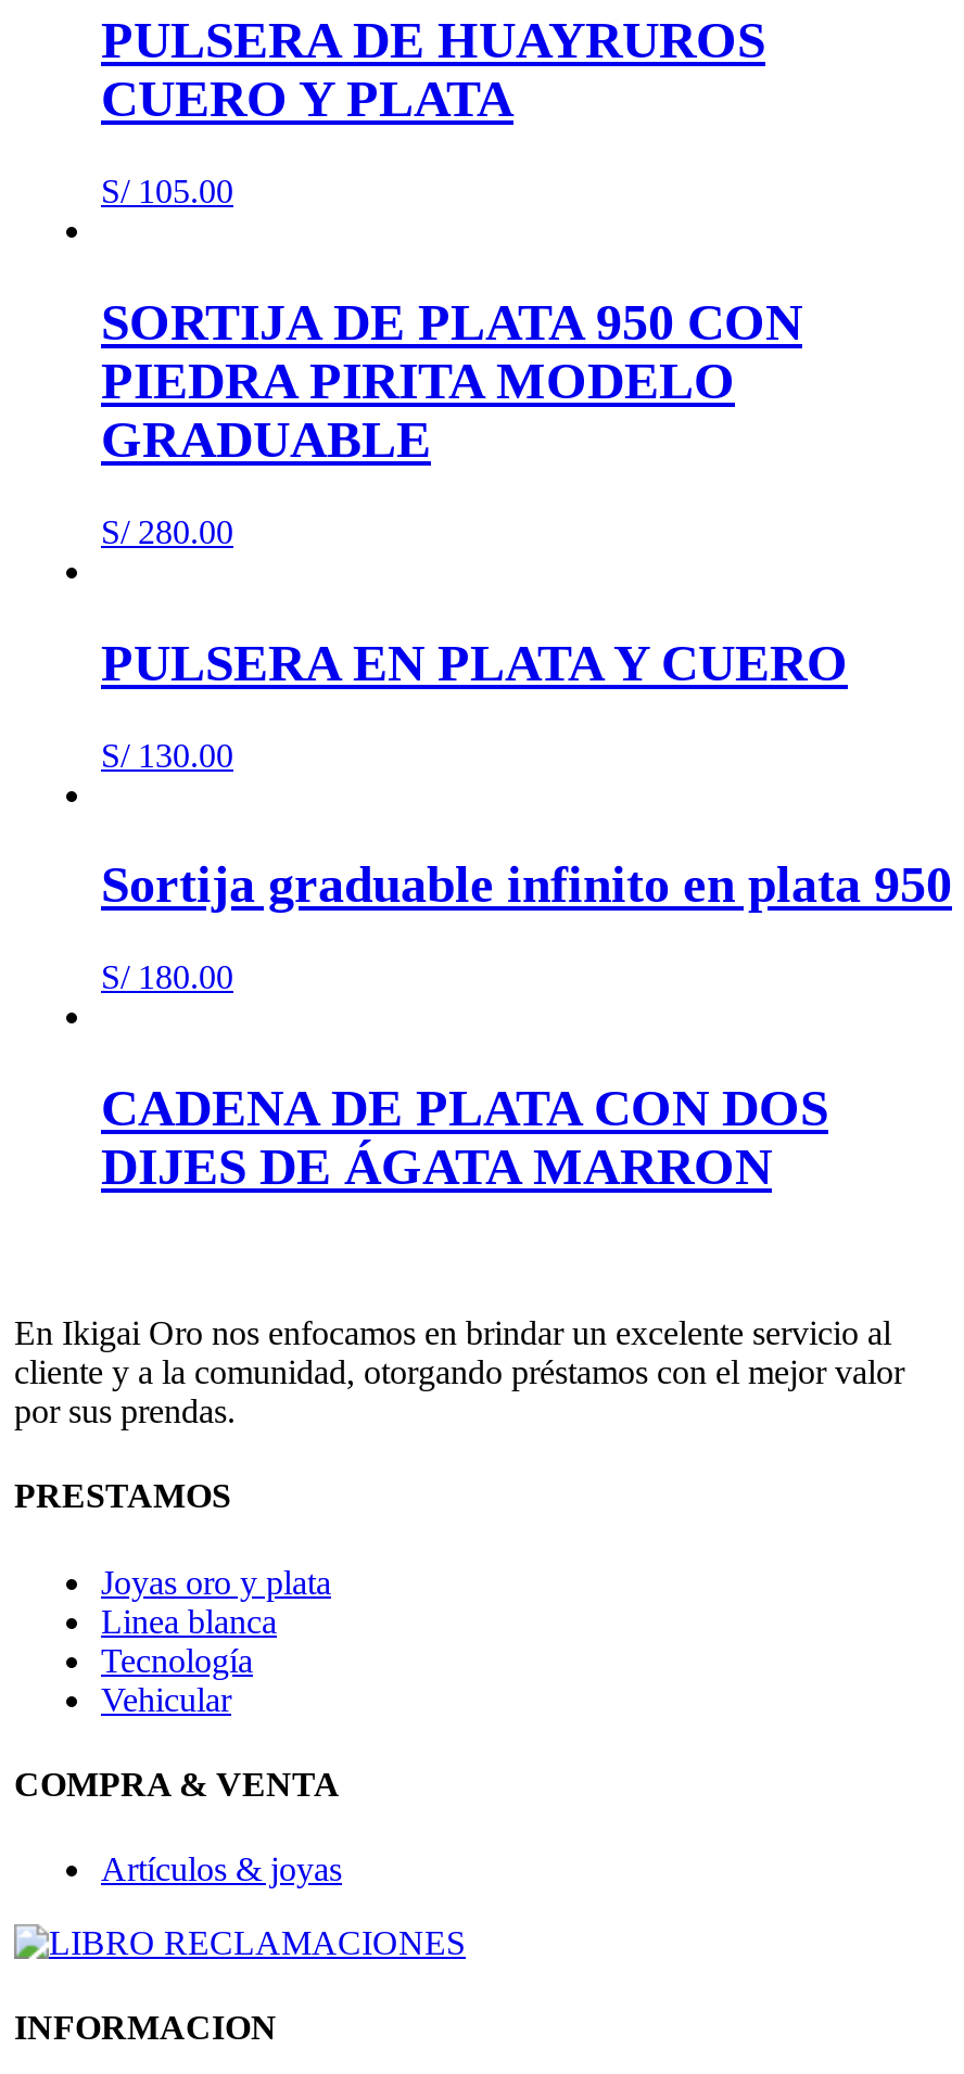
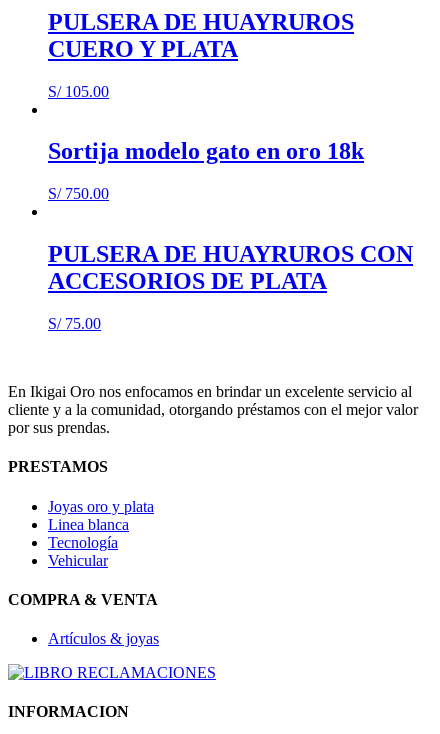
- SORTIJA DE PLATA 950 CON
- PIEDRA PIRITA MODELO
- GRADUABLE
- S/ 280.00
- PULSERA EN PLATA Y CUERO
- S/ 130.00
- Sortija graduable infinito en plata 950
- S/ 180.00
- CADENA DE PLATA CON DOS
- DIJES DE ÁGATA MARRON
+ Sortija modelo gato en oro 18k
+ S/ 750.00
+ PULSERA DE HUAYRUROS CON
+ ACCESORIOS DE PLATA
+ S/ 75.00
